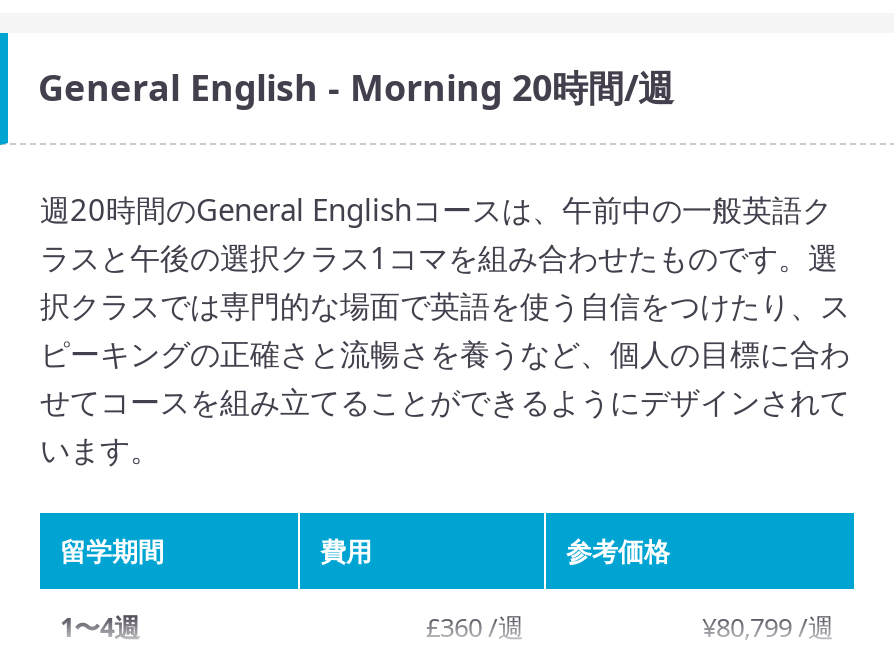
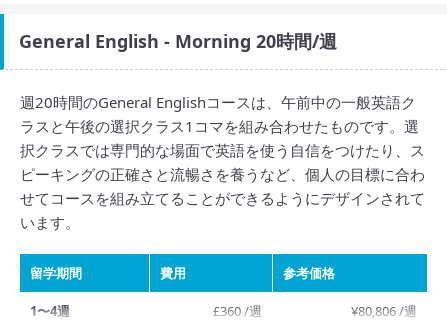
- ¥80,799 /週
+ ¥80,806 /週
